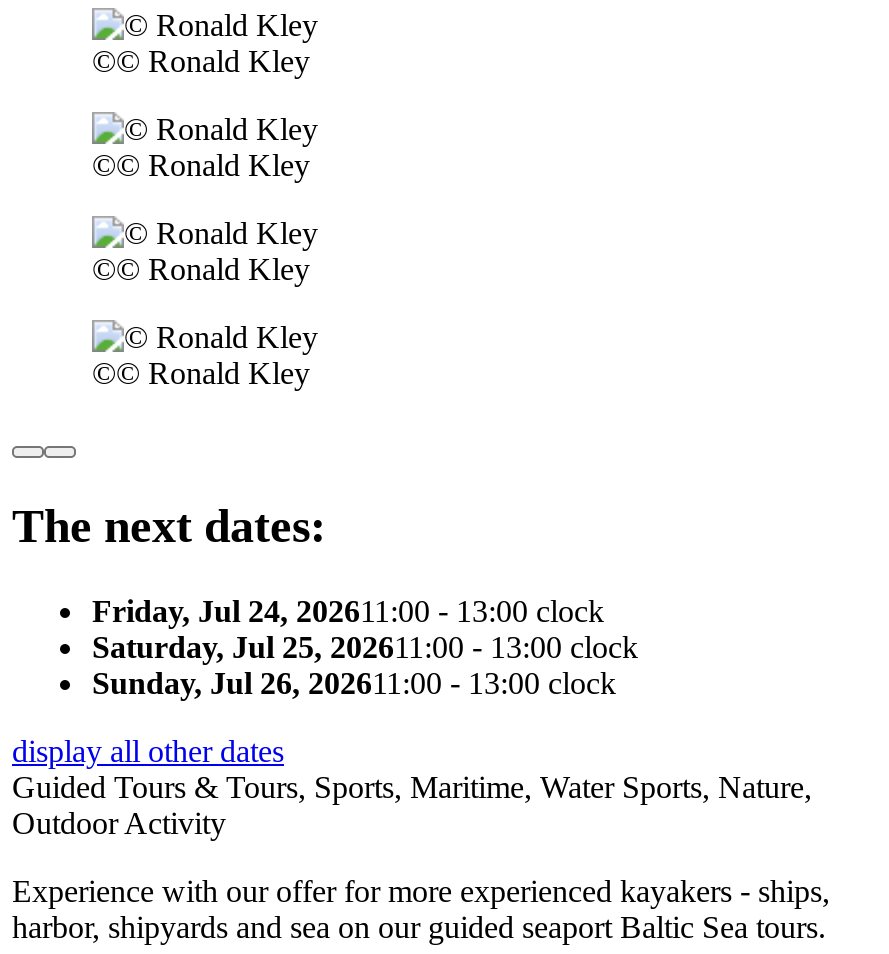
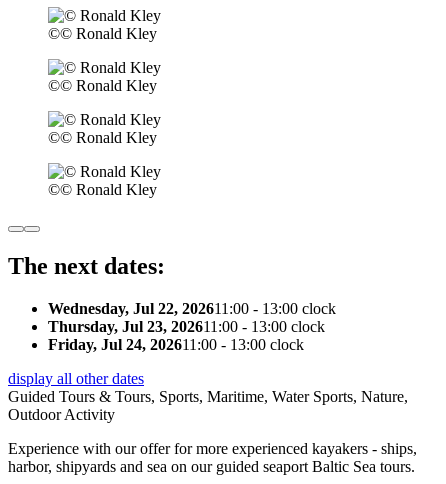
+ Wednesday, Jul 22, 202611:00 - 13:00 clock
+ Thursday, Jul 23, 202611:00 - 13:00 clock

moved down: Friday, Jul 24, 202611:00 - 13:00 clock

- Saturday, Jul 25, 202611:00 - 13:00 clock
- Sunday, Jul 26, 202611:00 - 13:00 clock
